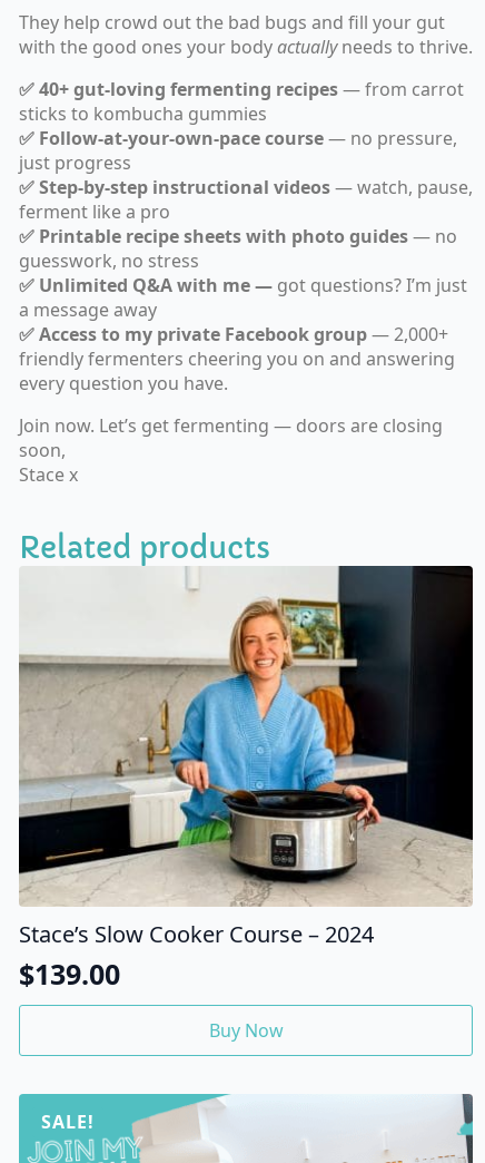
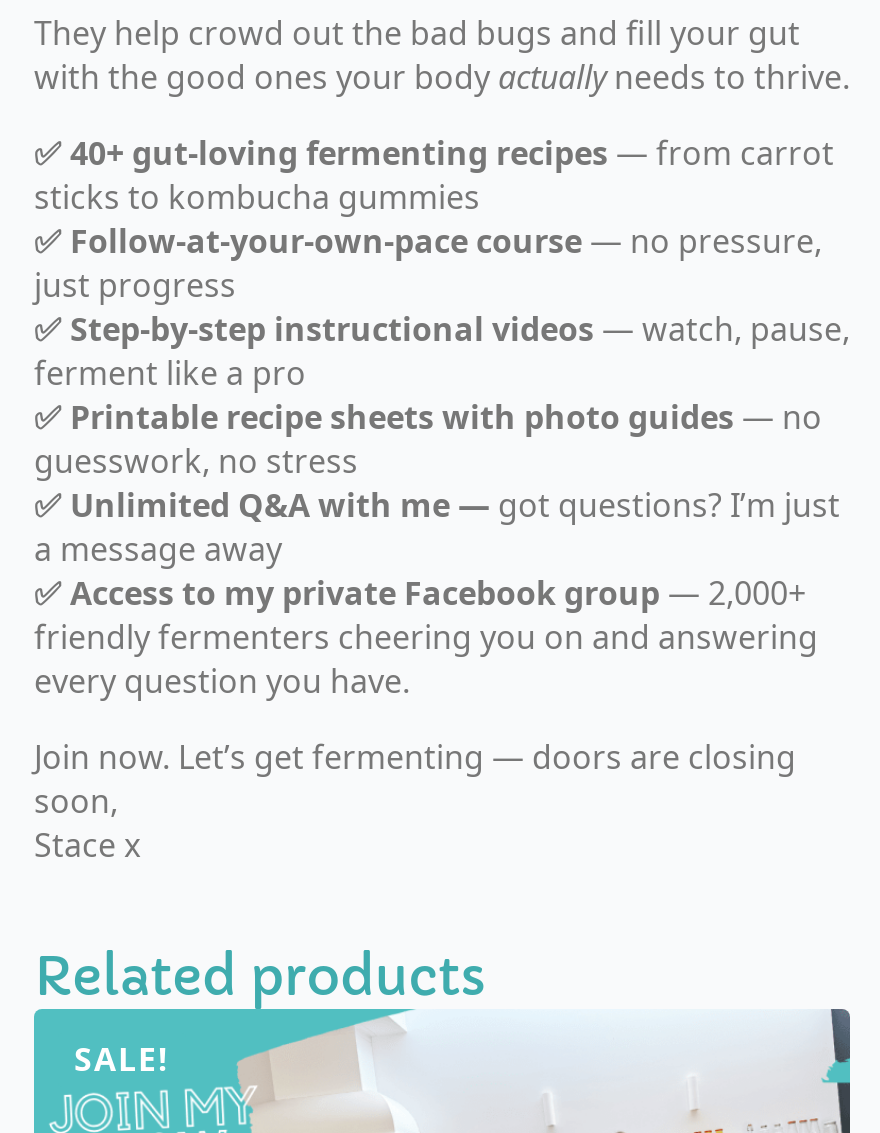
- [image]
- Stace’s Slow Cooker Course – 2024
- $139.00
- Buy Now
